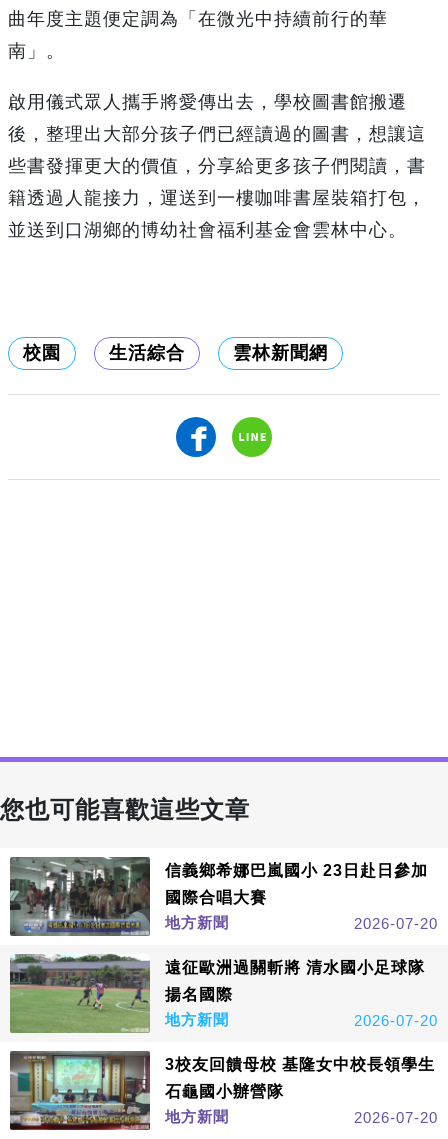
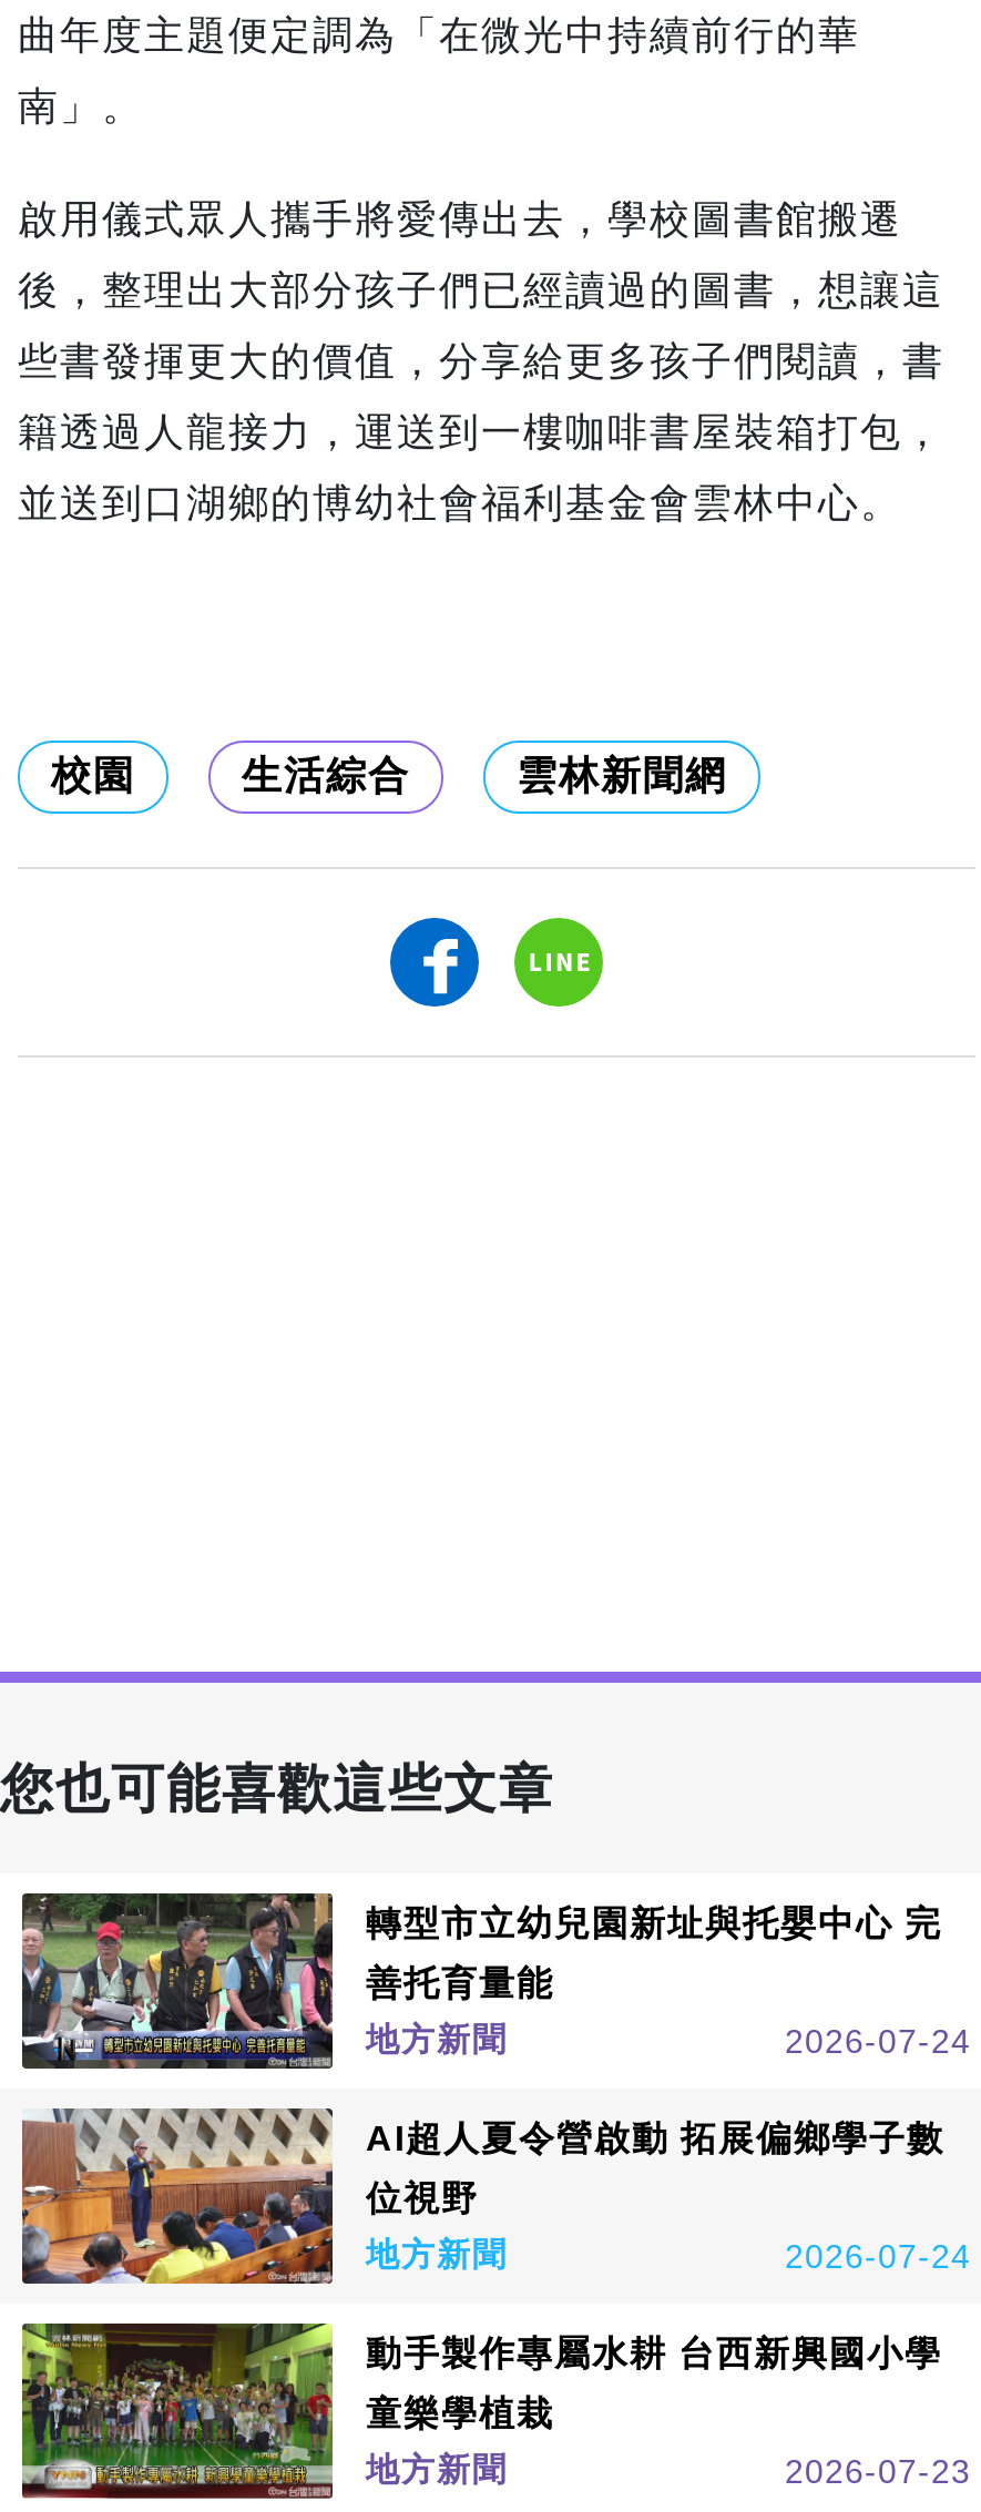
- [image]
- 信義鄉希娜巴嵐國小 23日赴日參加
+ [image]
+ 轉型市立幼兒園新址與托嬰中心 完

- 國際合唱大賽
+ 善托育量能

- 2026-07-20
+ 2026-07-24

- [image]
- 遠征歐洲過關斬將 清水國小足球隊
+ [image]
+ AI超人夏令營啟動 拓展偏鄉學子數

- 揚名國際
+ 位視野

- 2026-07-20
+ 2026-07-24

- [image]
- 3校友回饋母校 基隆女中校長領學生
+ [image]
+ 動手製作專屬水耕 台西新興國小學

- 石龜國小辦營隊
+ 童樂學植栽

- 2026-07-20
+ 2026-07-23
